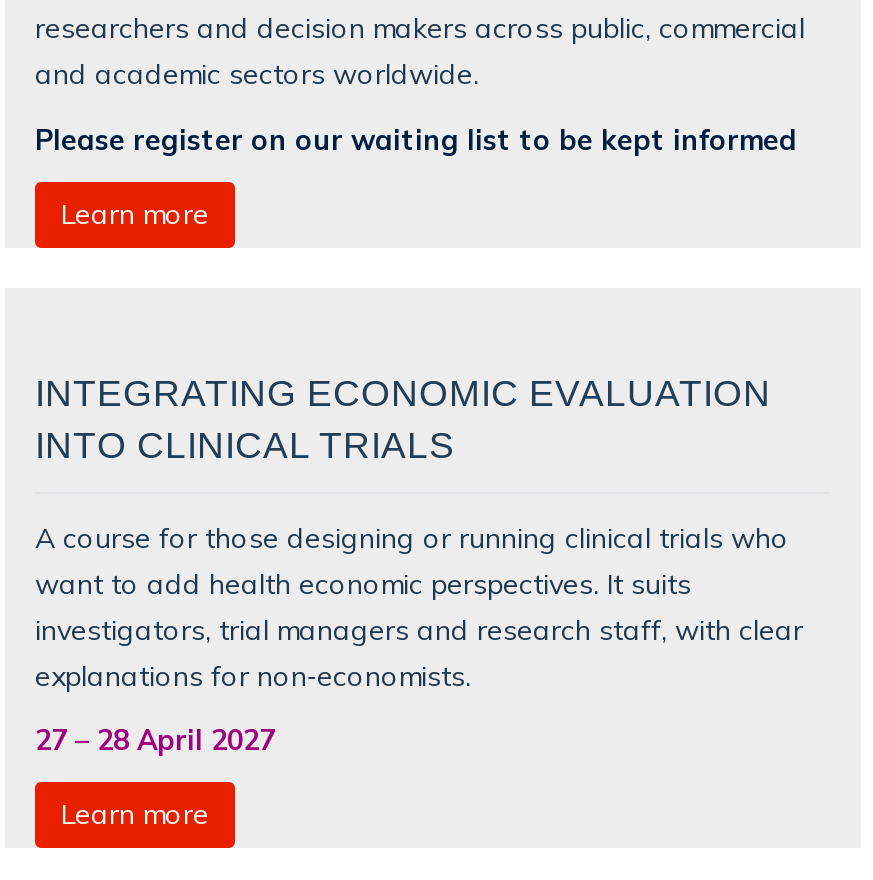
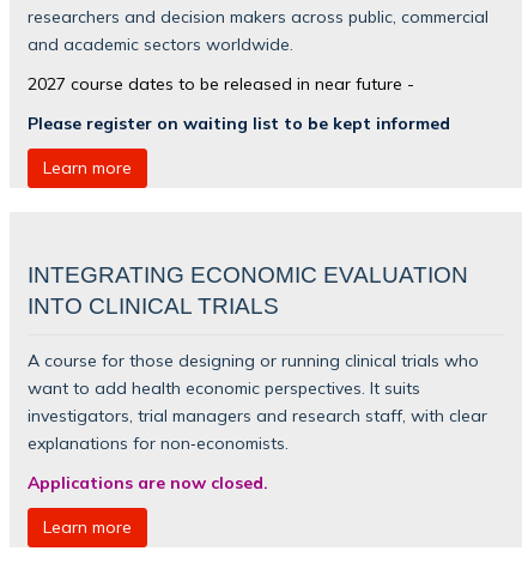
- Please register on our waiting list to be kept informed
+ 2027 course dates to be released in near future -
+ Please register on waiting list to be kept informed

- 27 – 28 April 2027
+ Applications are now closed.
